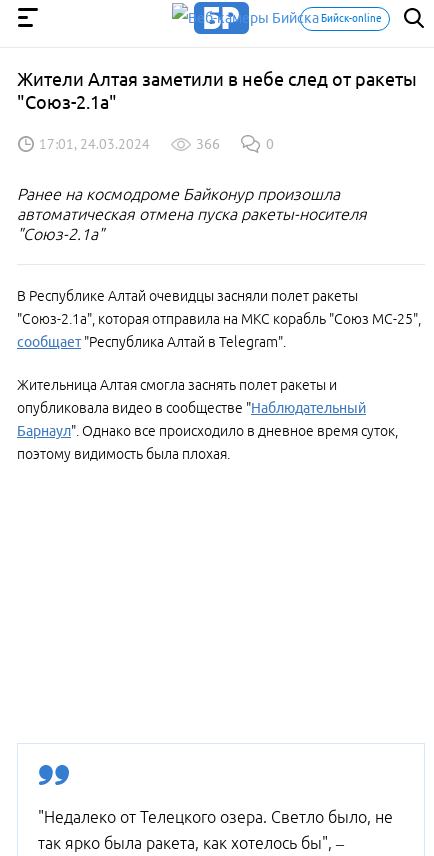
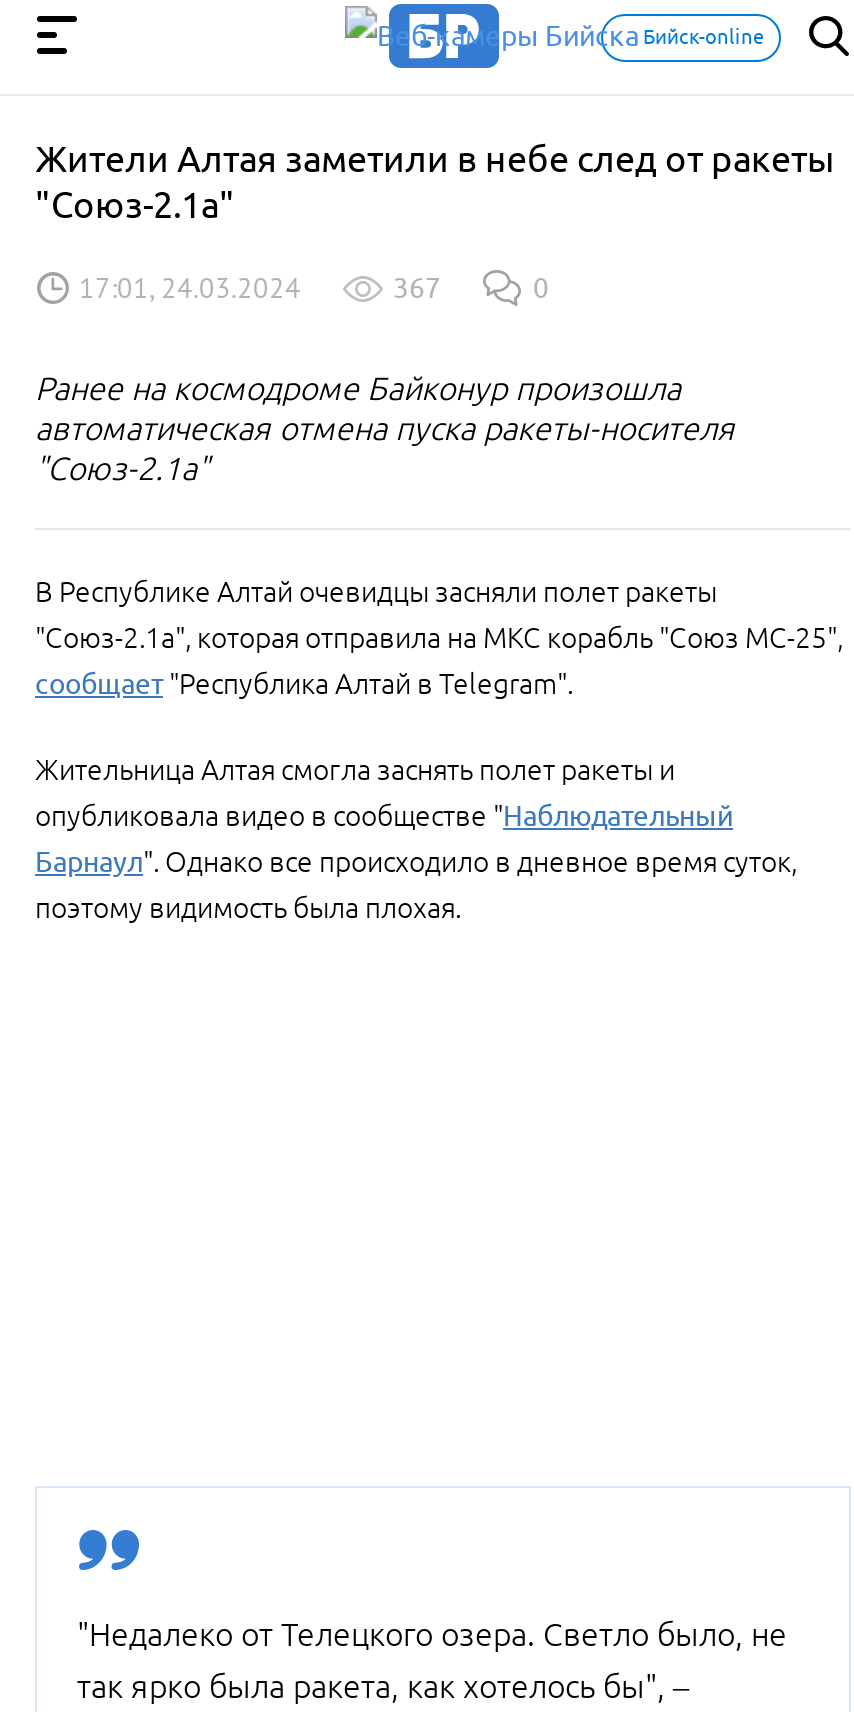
- 366
+ 367
